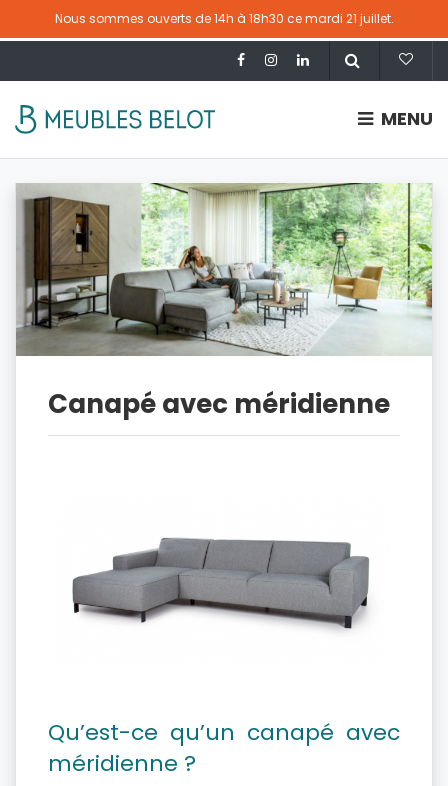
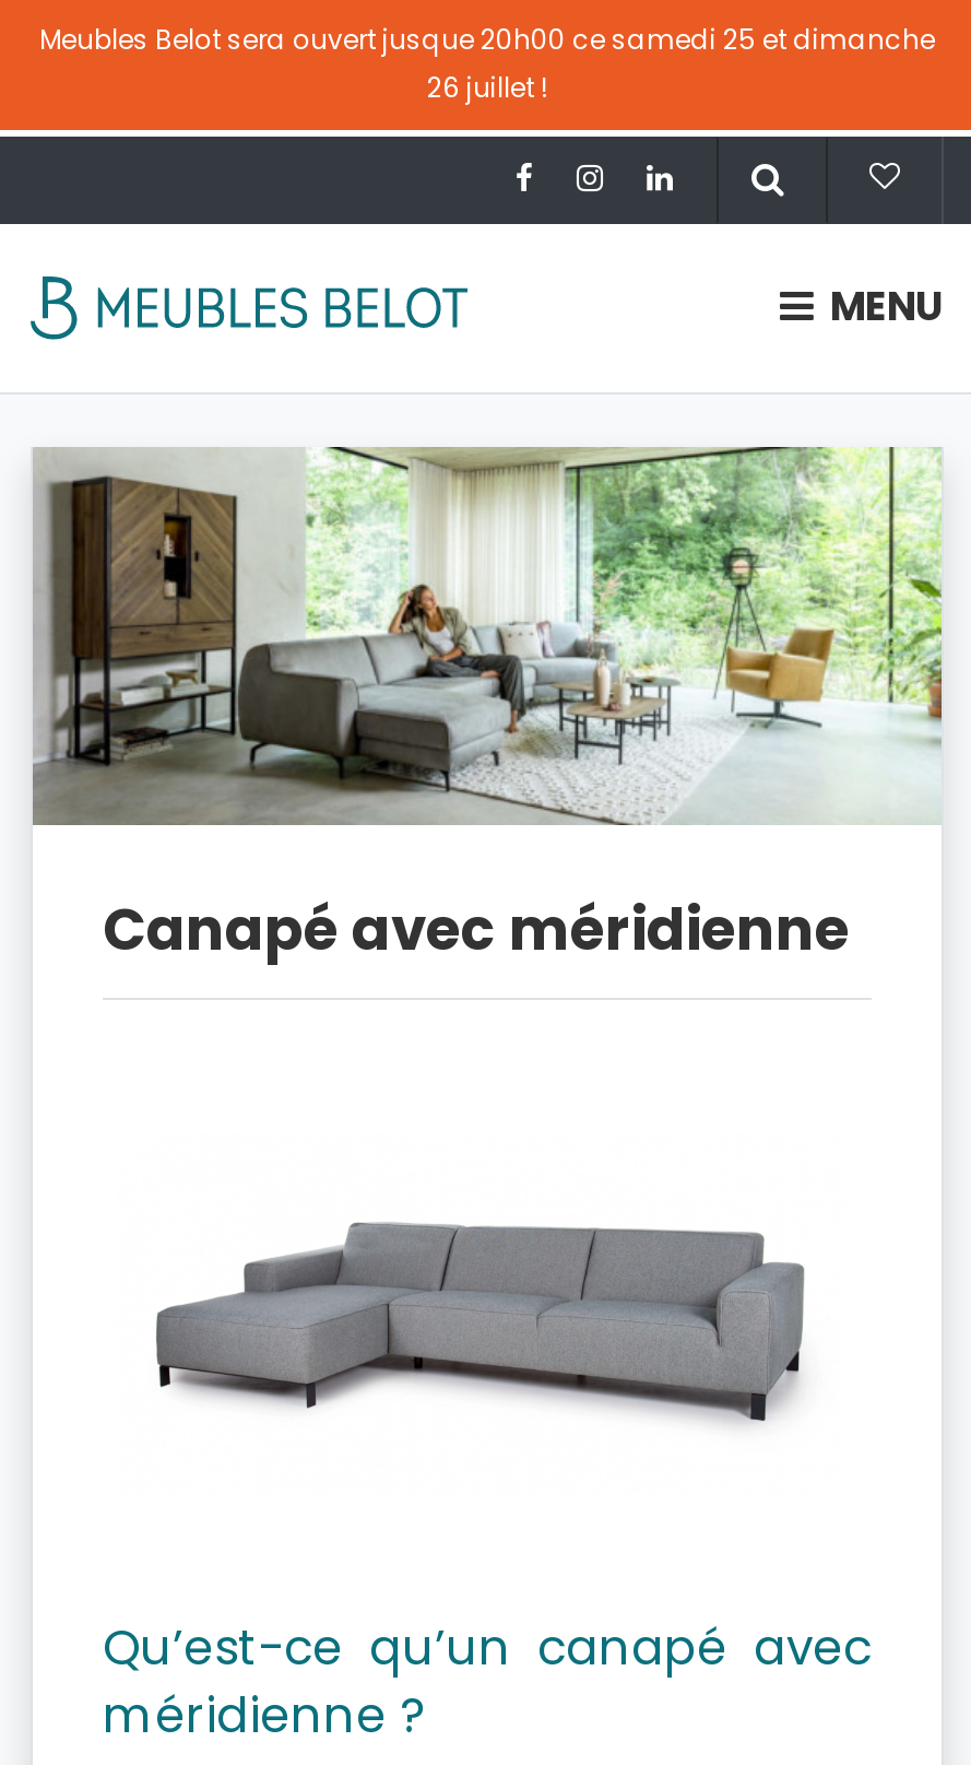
- Nous sommes ouverts de 14h à 18h30 ce mardi 21 juillet.
+ Meubles Belot sera ouvert jusque 20h00 ce samedi 25 et dimanche
+ 26 juillet !
